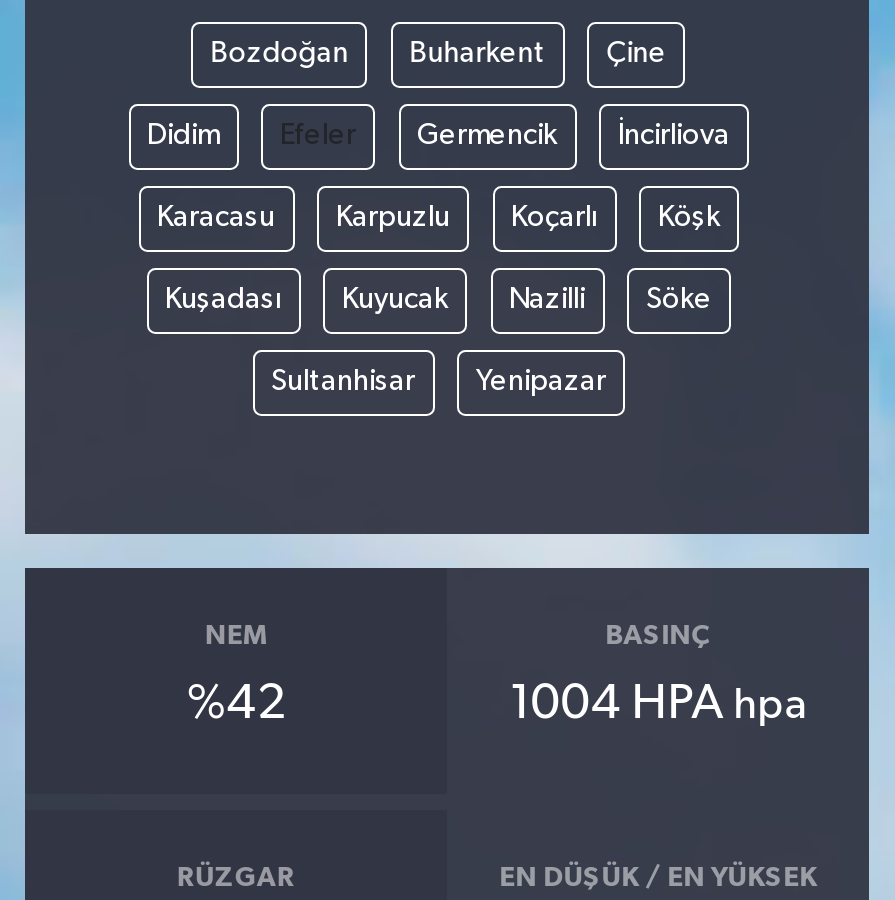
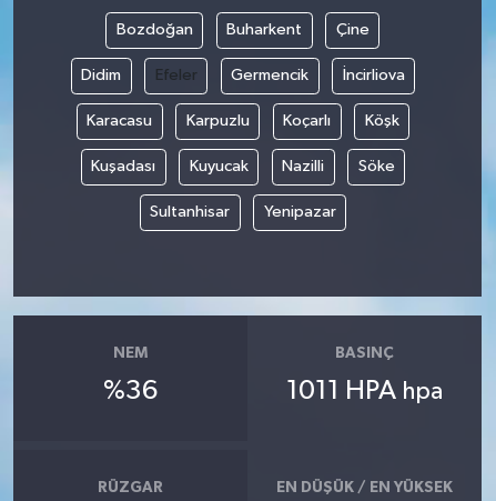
- %42
+ %36

- 1004 HPA hpa
+ 1011 HPA hpa
